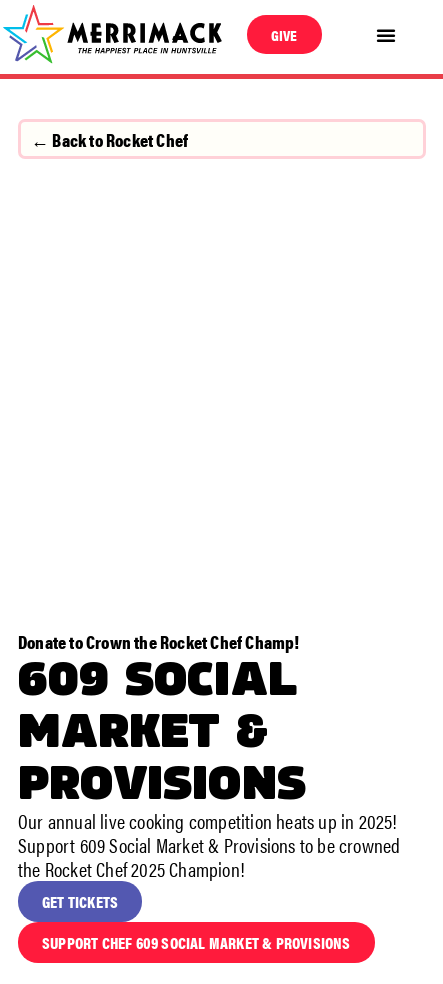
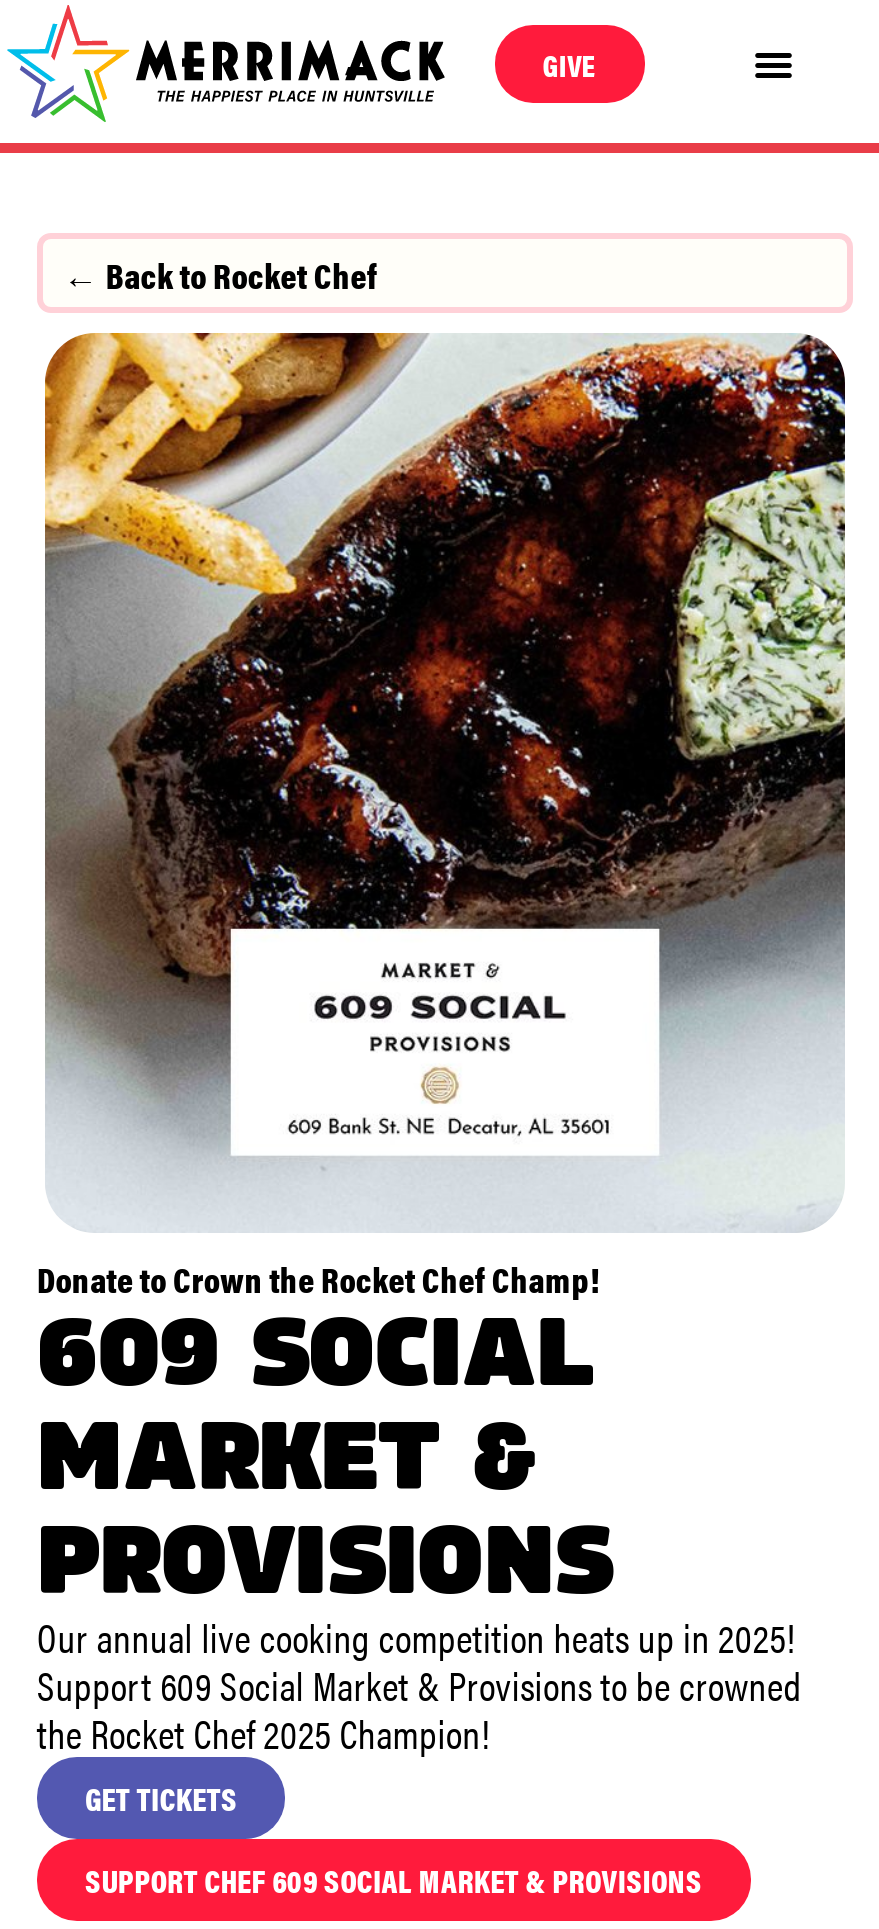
+ [image]
